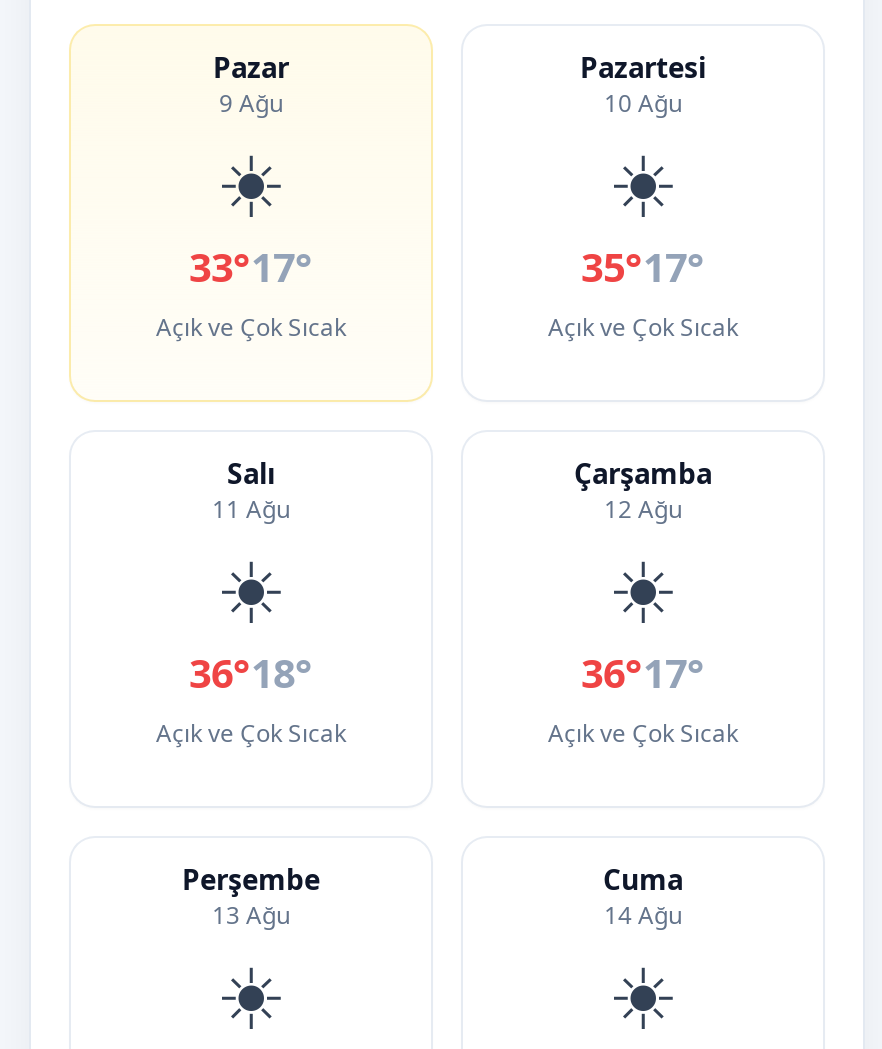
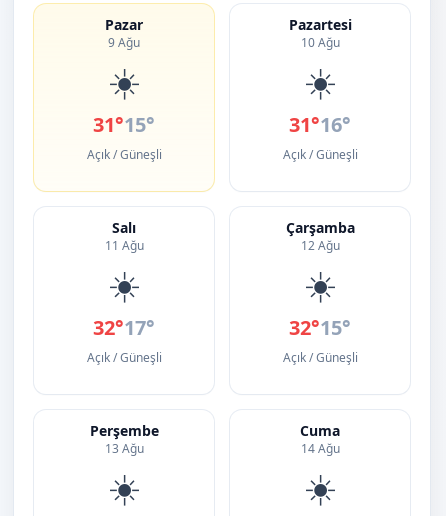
- 33°17°
- Açık ve Çok Sıcak
+ 31°15°
+ Açık / Güneşli

- 35°17°
- Açık ve Çok Sıcak
+ 31°16°
+ Açık / Güneşli

- 36°18°
- Açık ve Çok Sıcak
+ 32°17°
+ Açık / Güneşli

- 36°17°
- Açık ve Çok Sıcak
+ 32°15°
+ Açık / Güneşli
